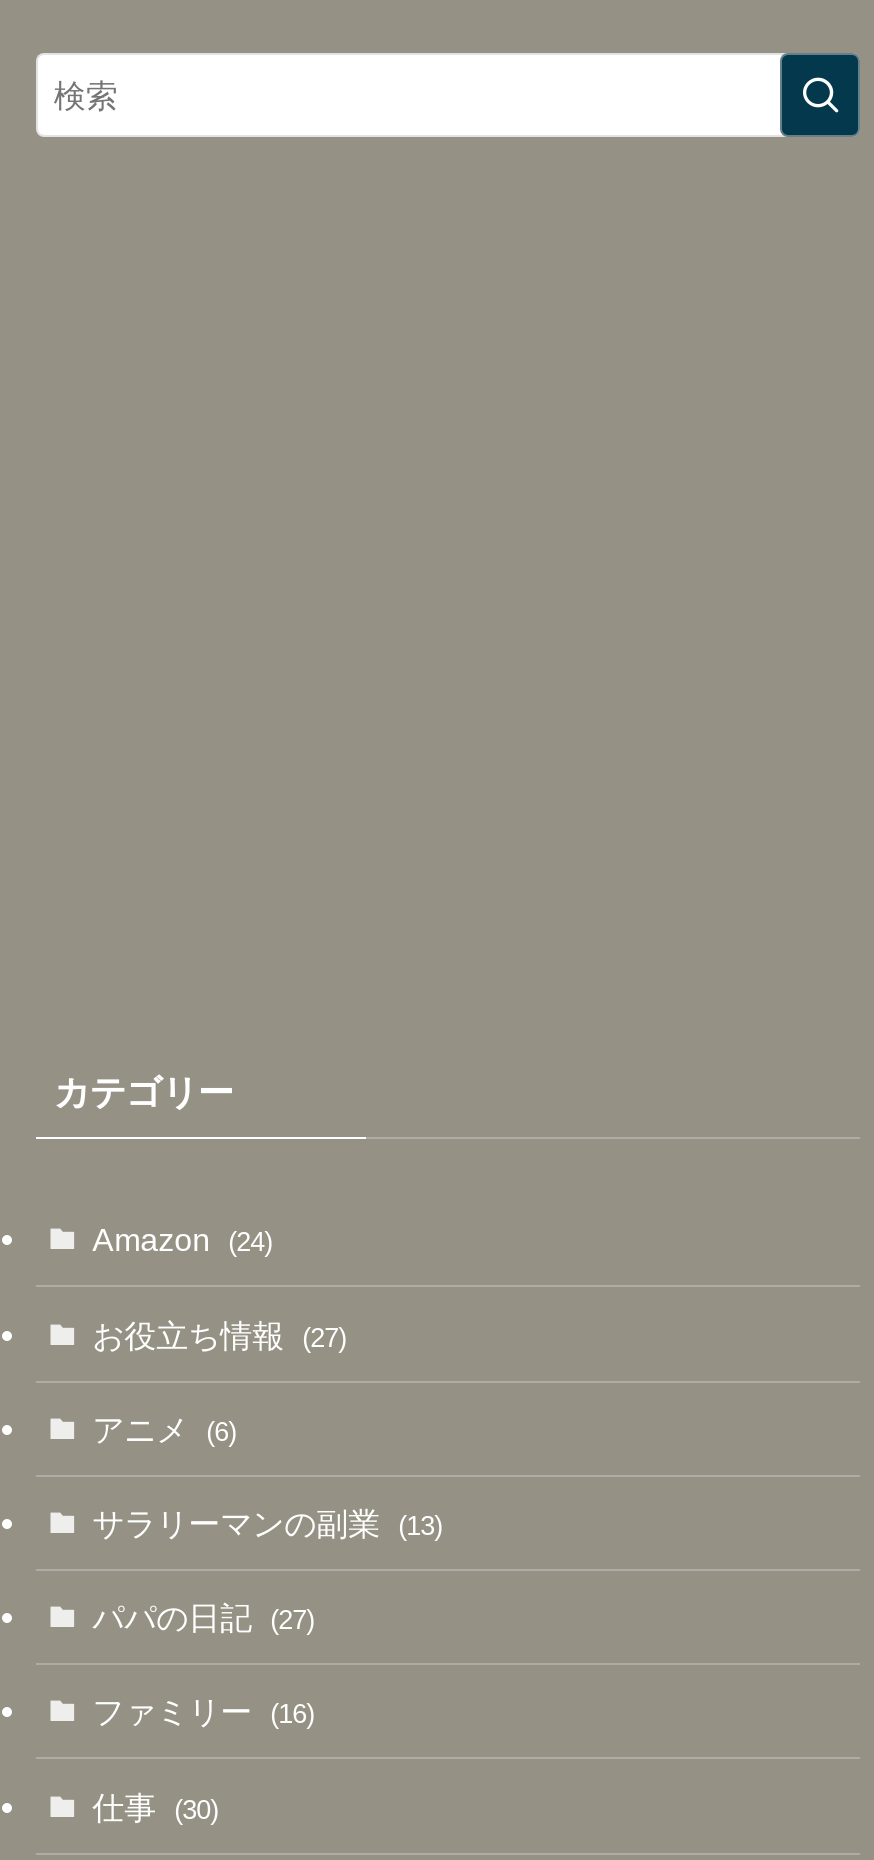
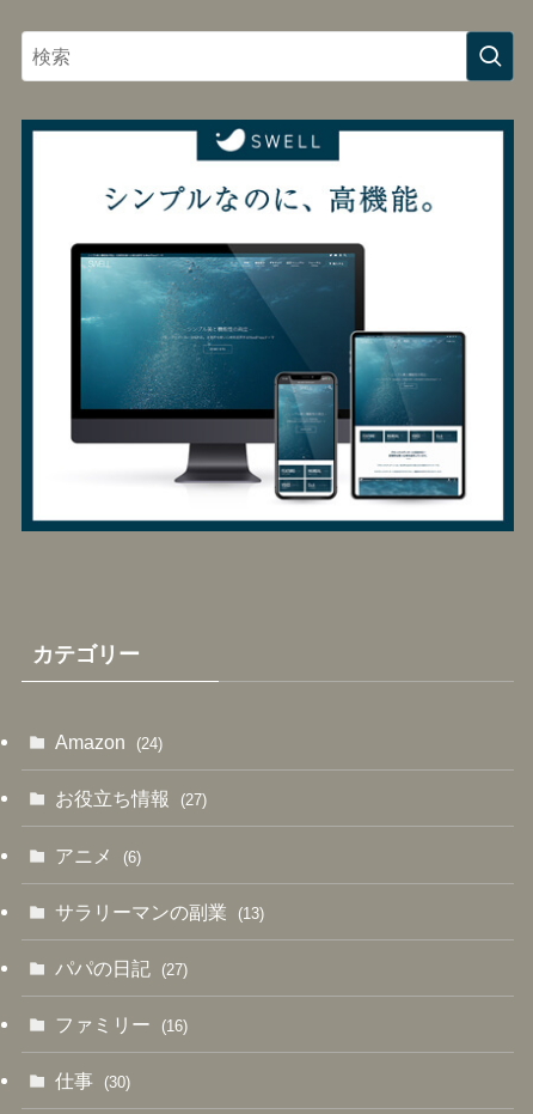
+ [image]
